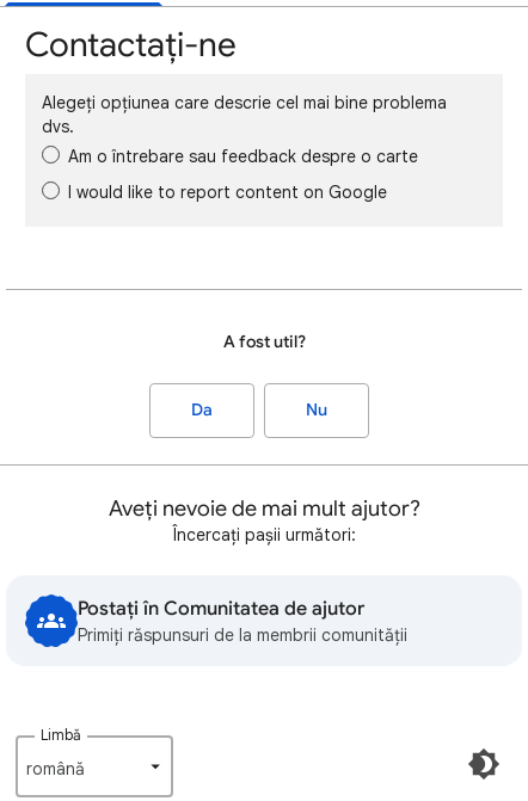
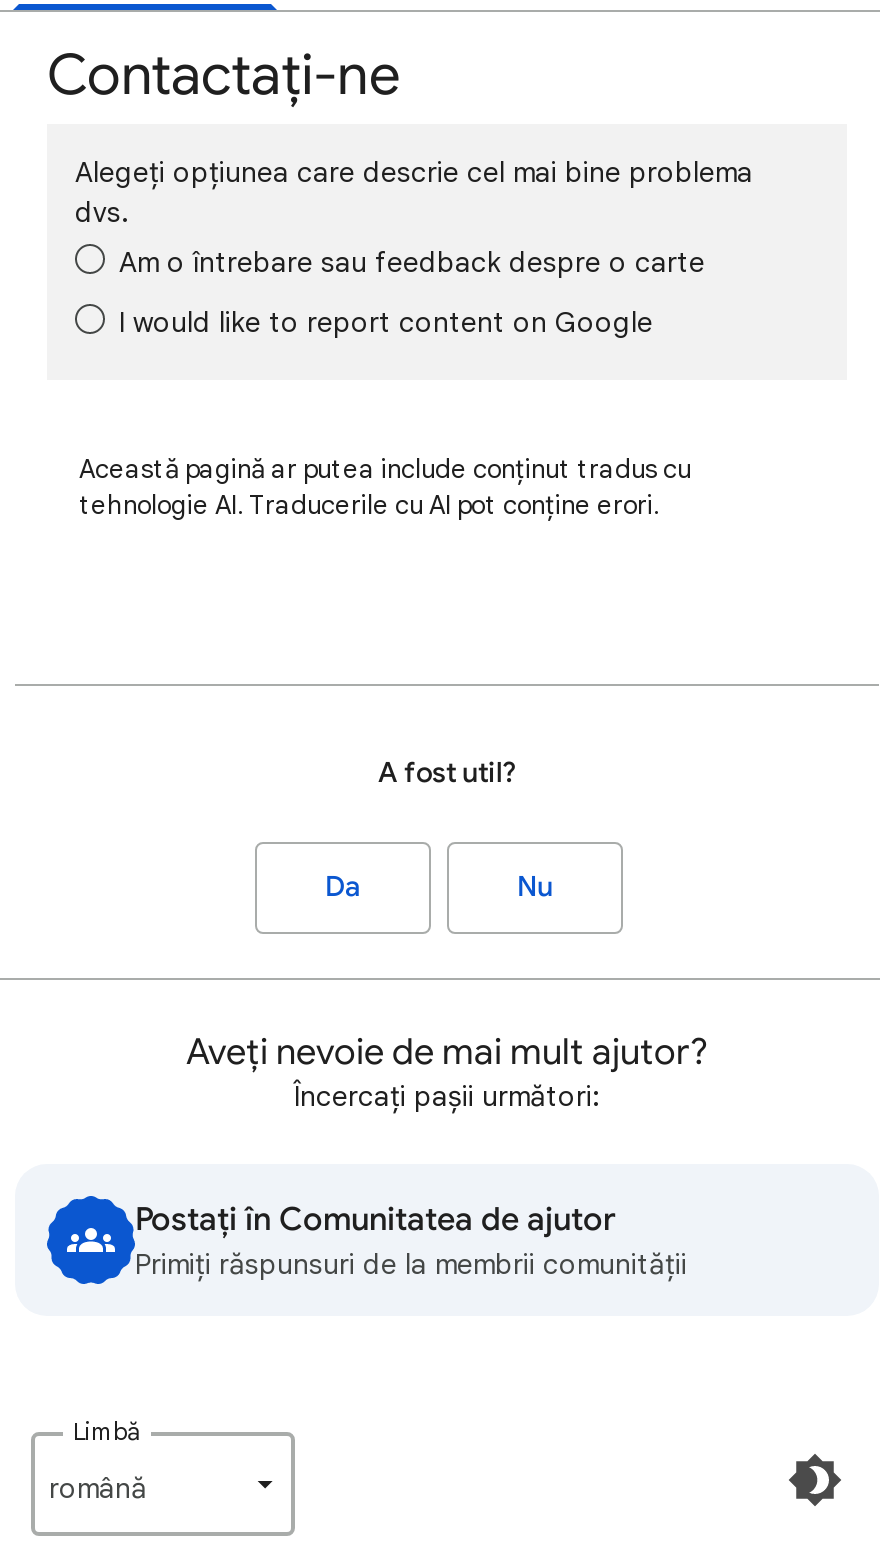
+ Această pagină ar putea include conținut tradus cu
+ tehnologie AI. Traducerile cu AI pot conține erori.
